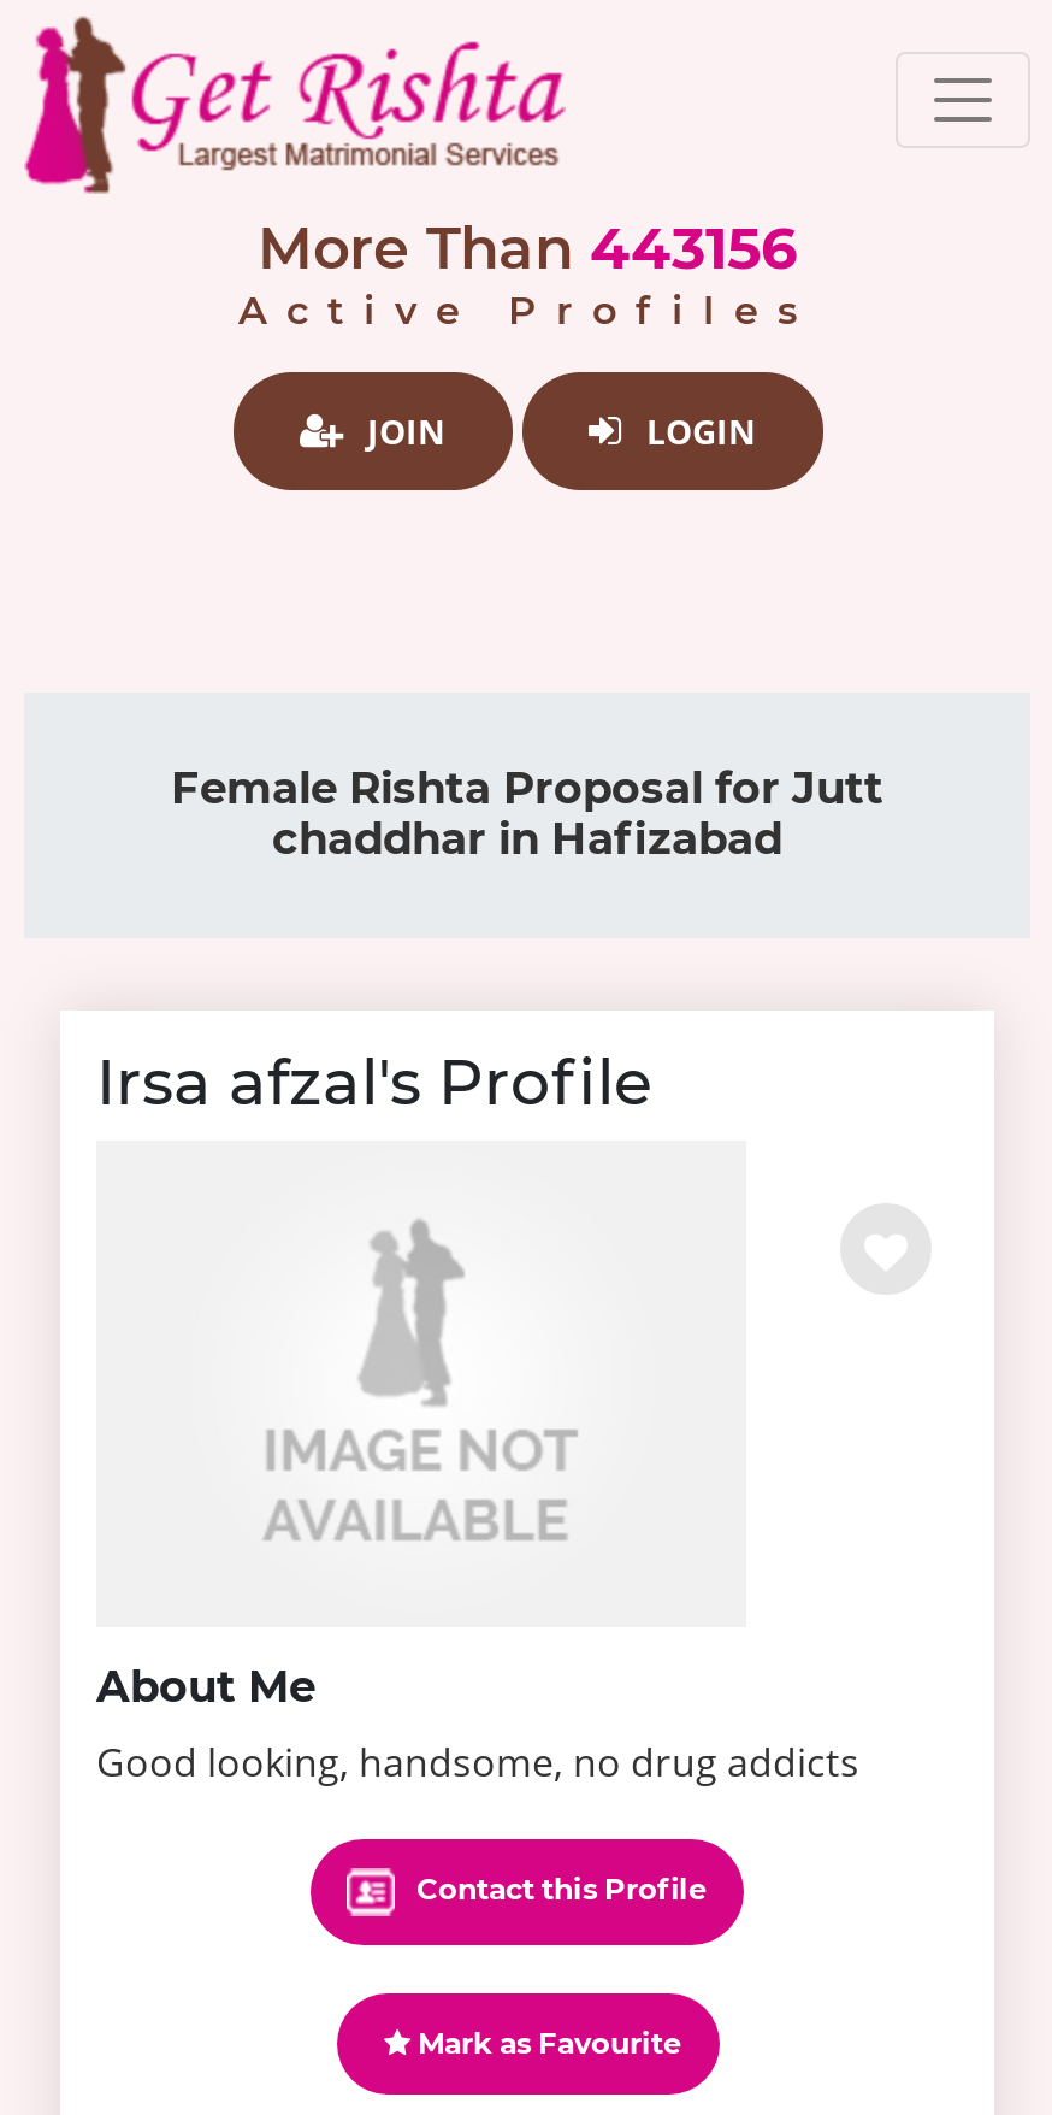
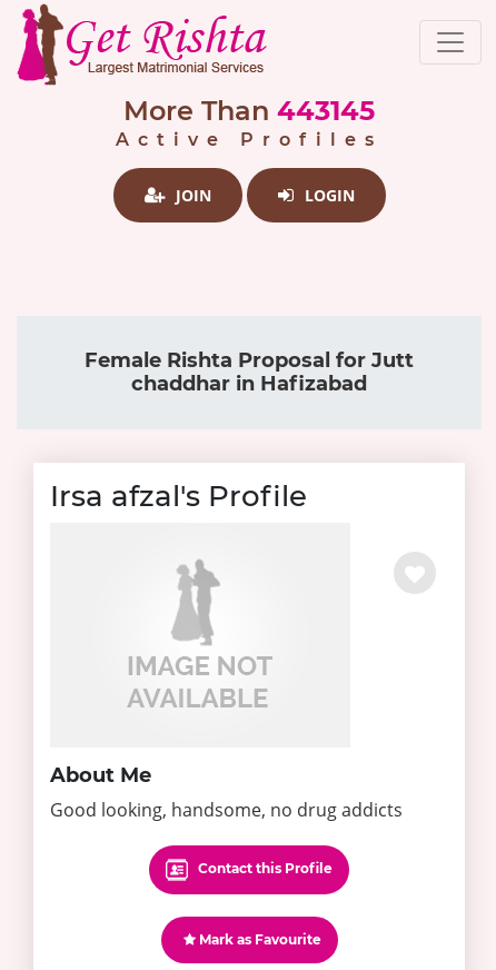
- More Than 443156
+ More Than 443145
